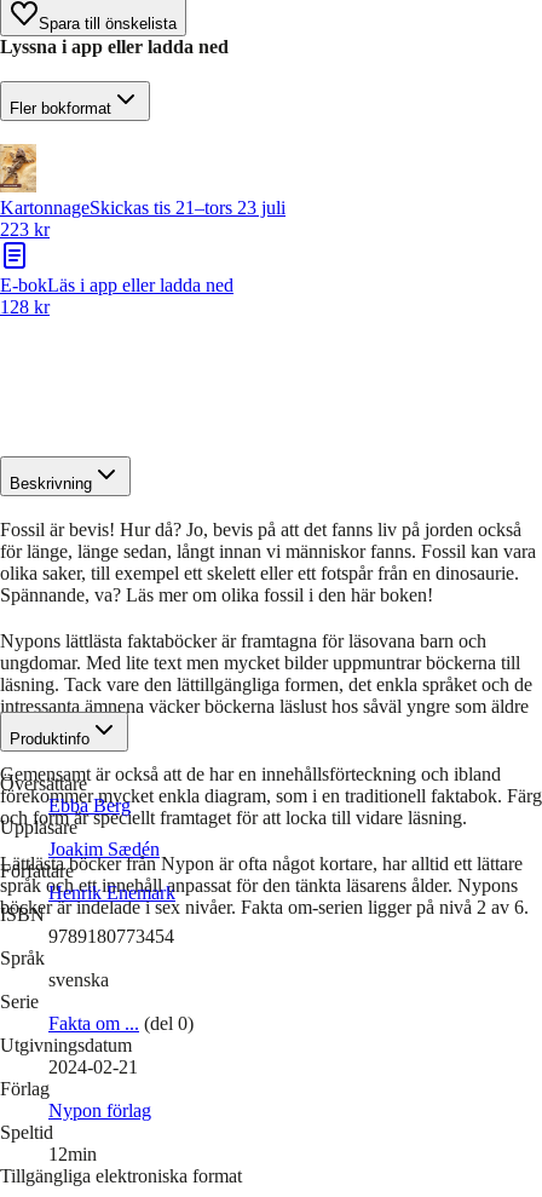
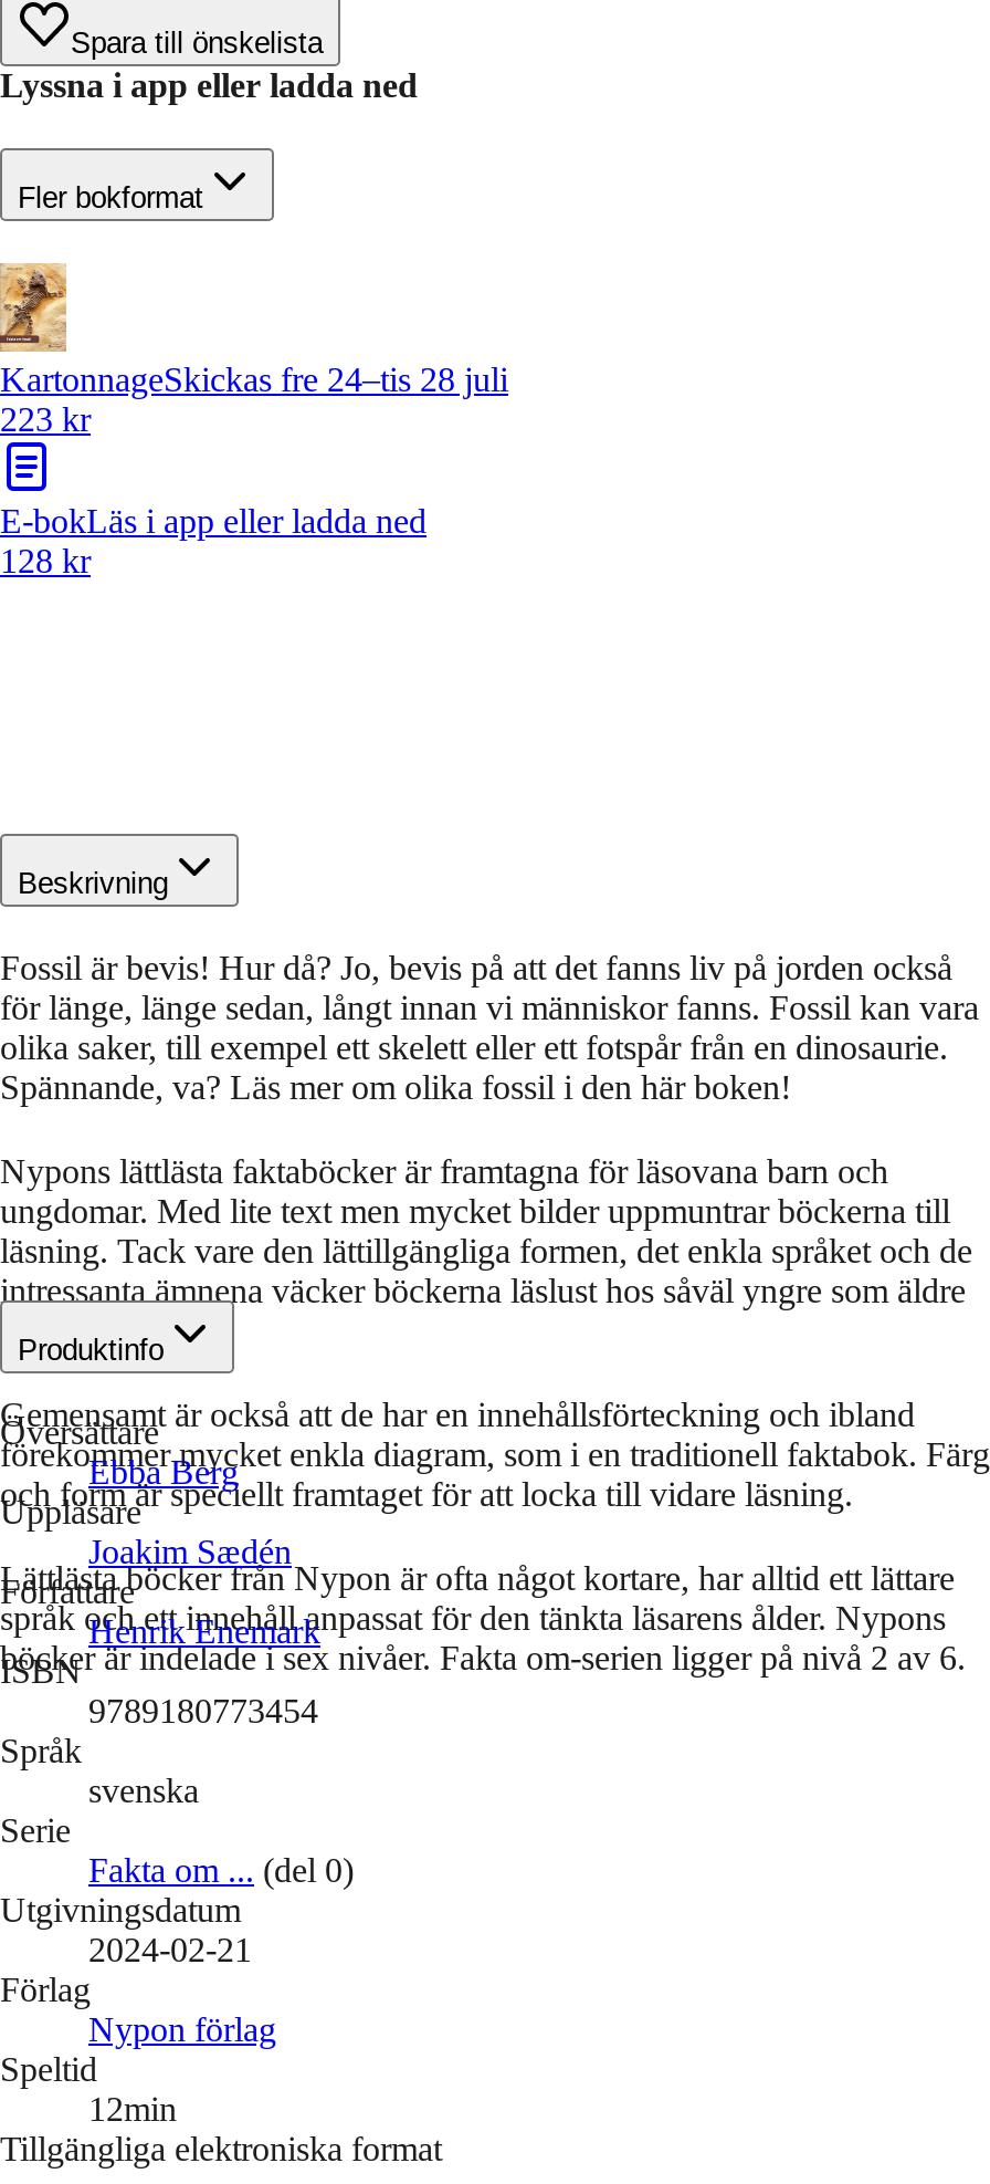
- KartonnageSkickas tis 21–tors 23 juli
+ KartonnageSkickas fre 24–tis 28 juli
